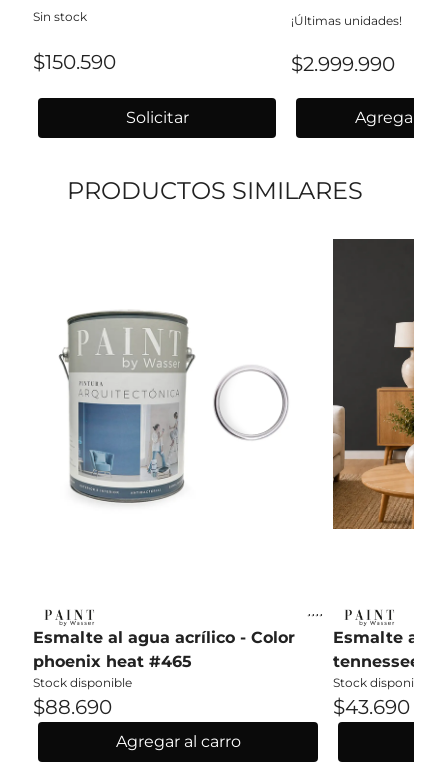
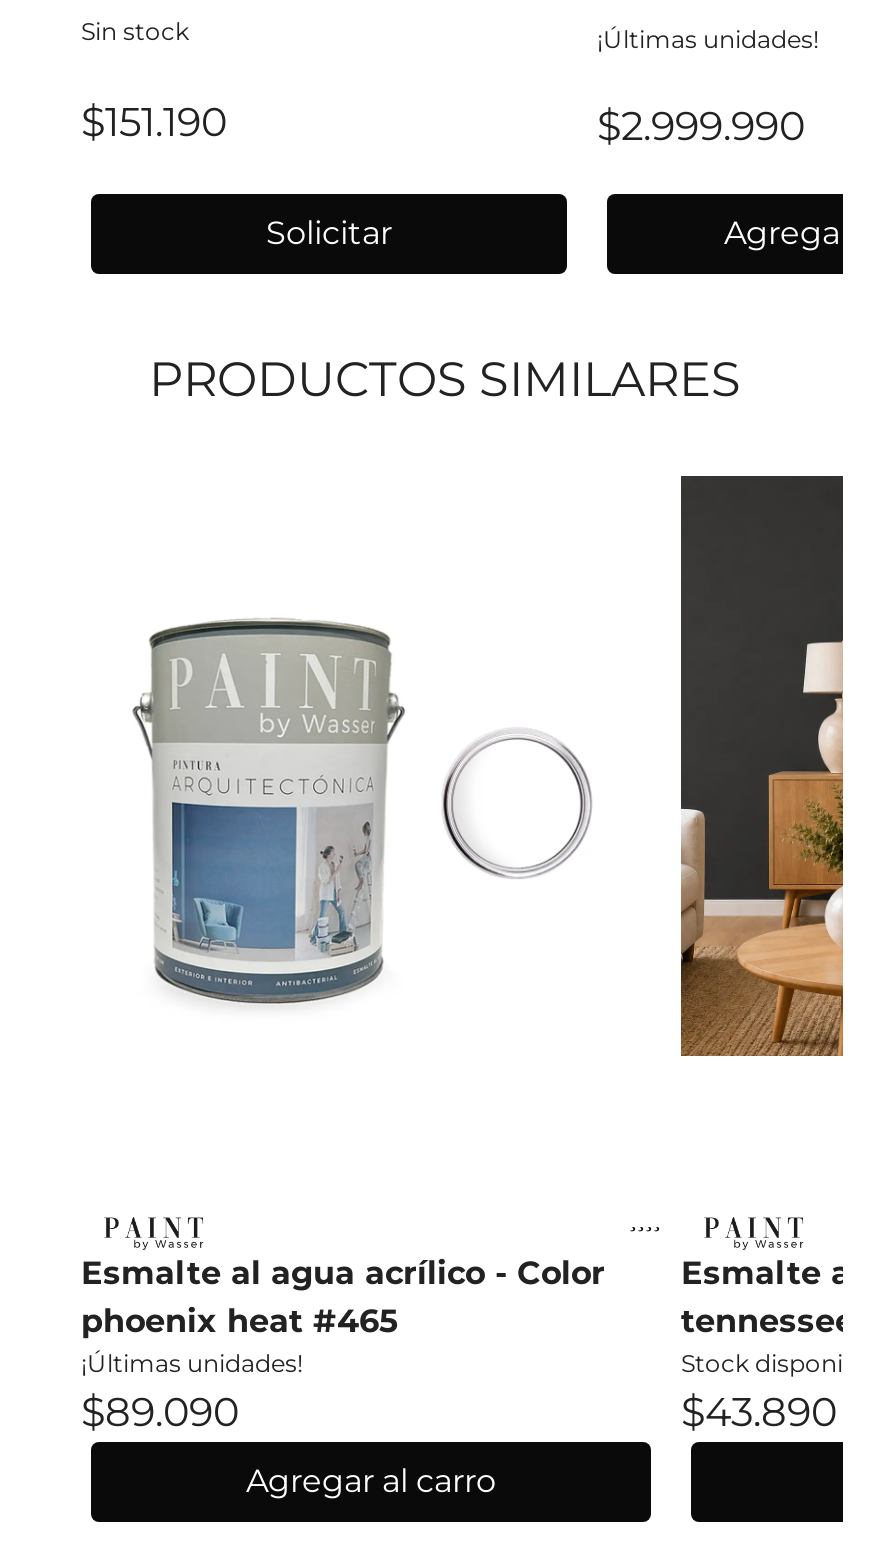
- $150.590
+ $151.190

- Stock disponible
- $88.690
+ ¡Últimas unidades!
+ $89.090

- $43.690
+ $43.890
